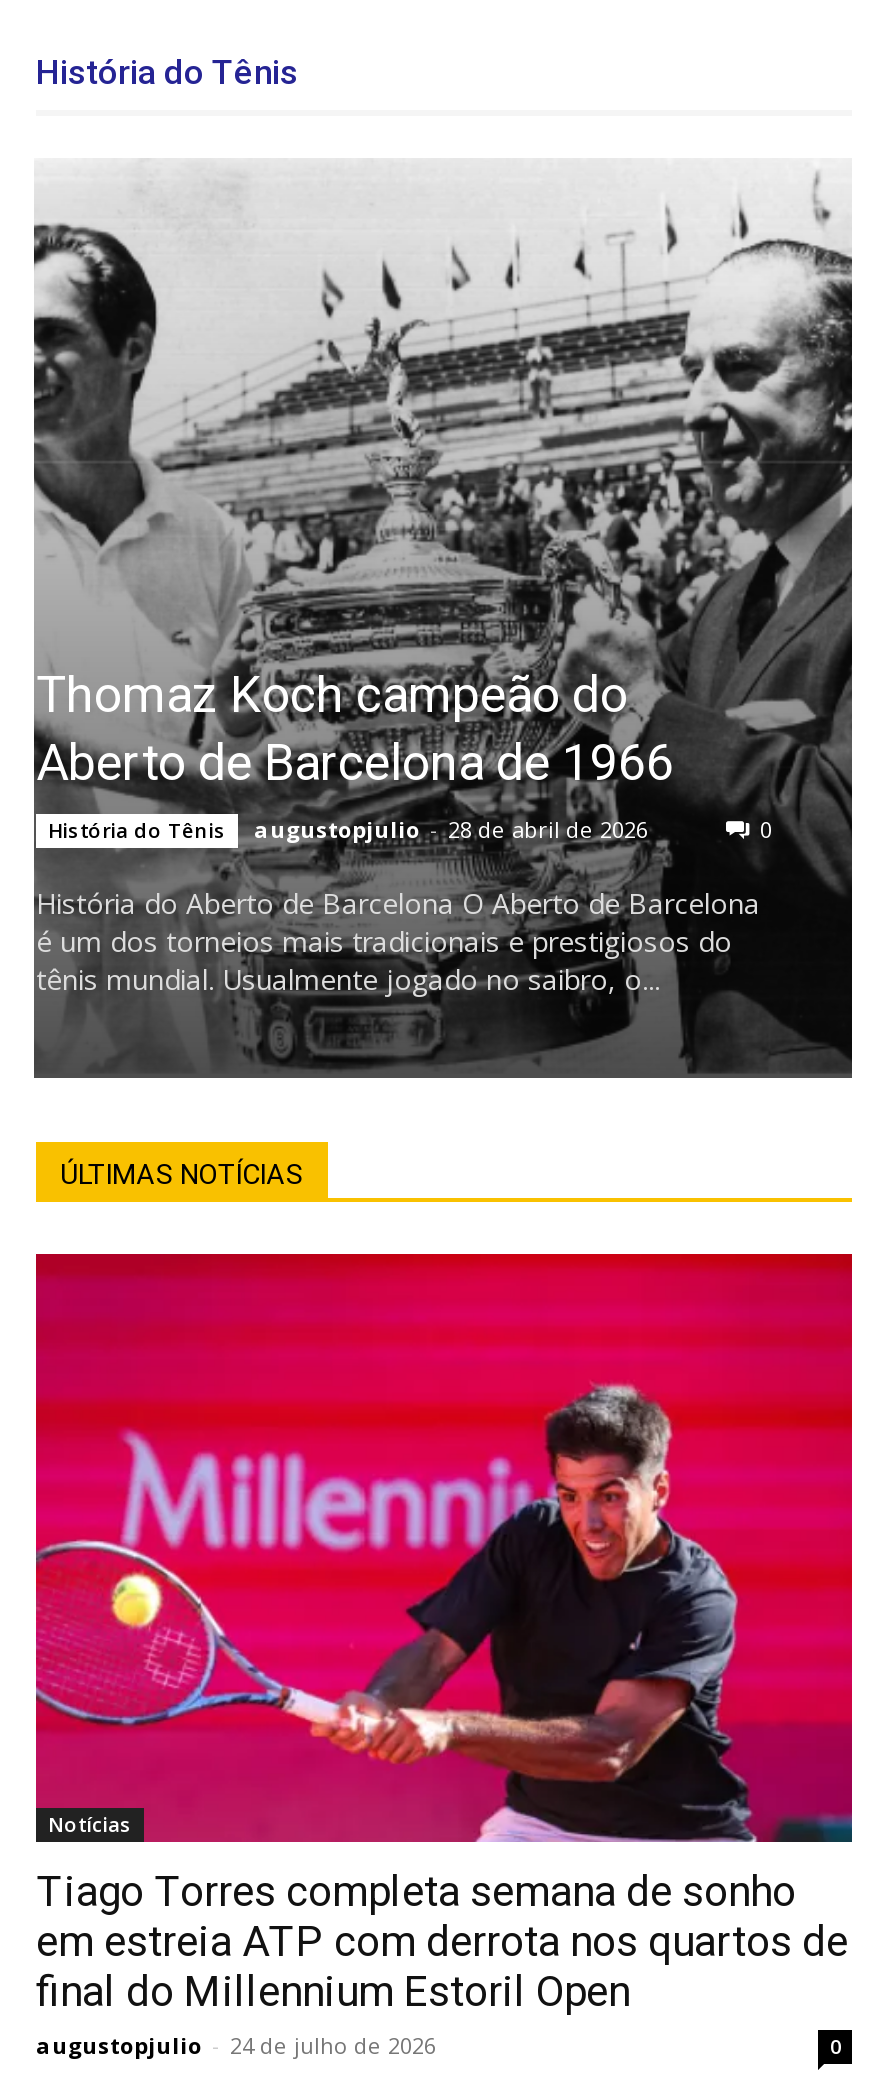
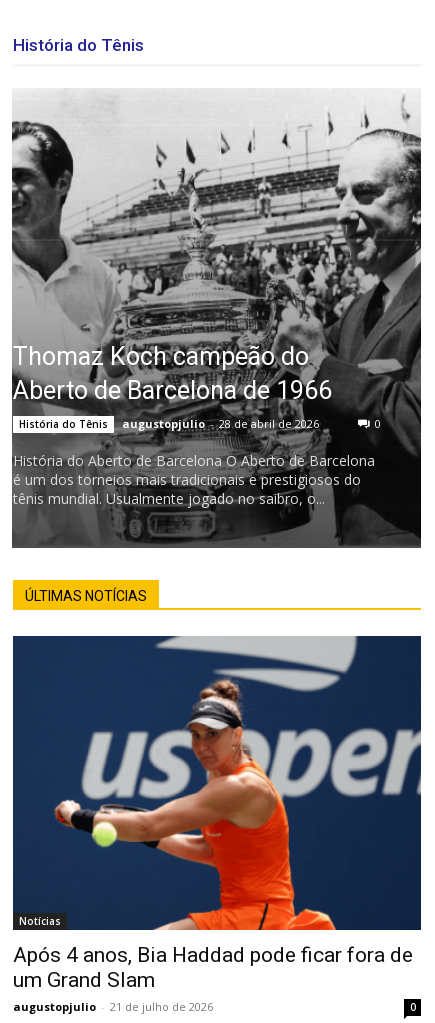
- [image]
- Tiago Torres completa semana de sonho
- em estreia ATP com derrota nos quartos de
- final do Millennium Estoril Open
- augustopjulio - 24 de julho de 2026
+ [image]
+ Após 4 anos, Bia Haddad pode ficar fora de
+ um Grand Slam
+ augustopjulio - 21 de julho de 2026
